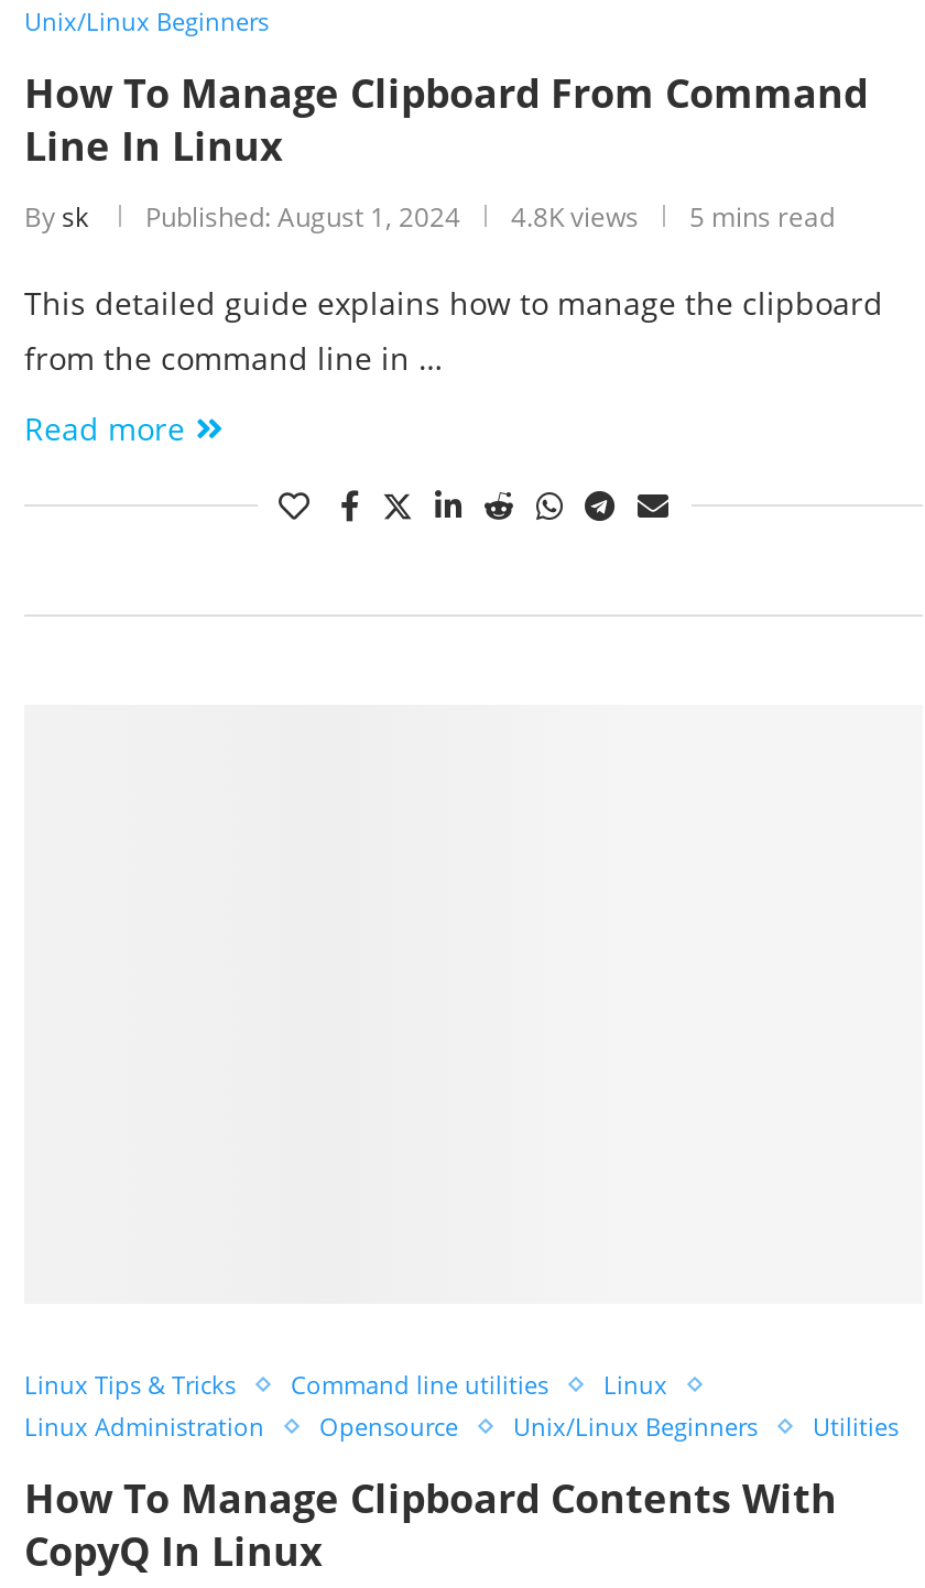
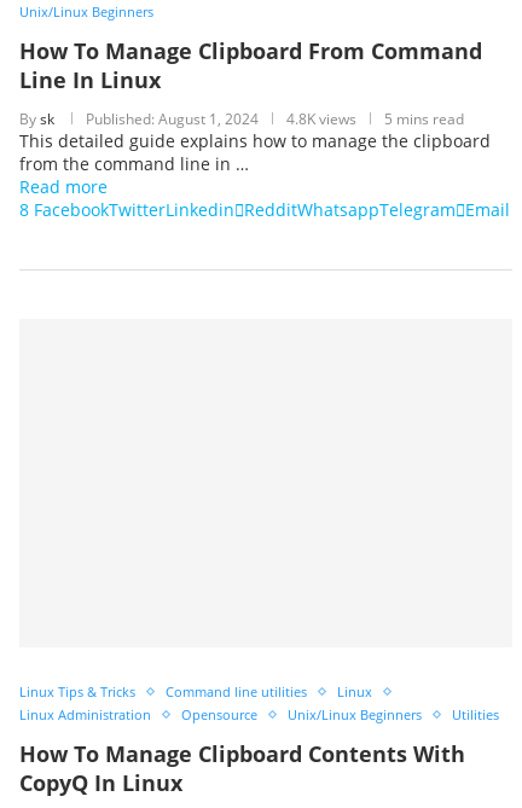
+ 8 FacebookTwitterLinkedin RedditWhatsappTelegram Email
